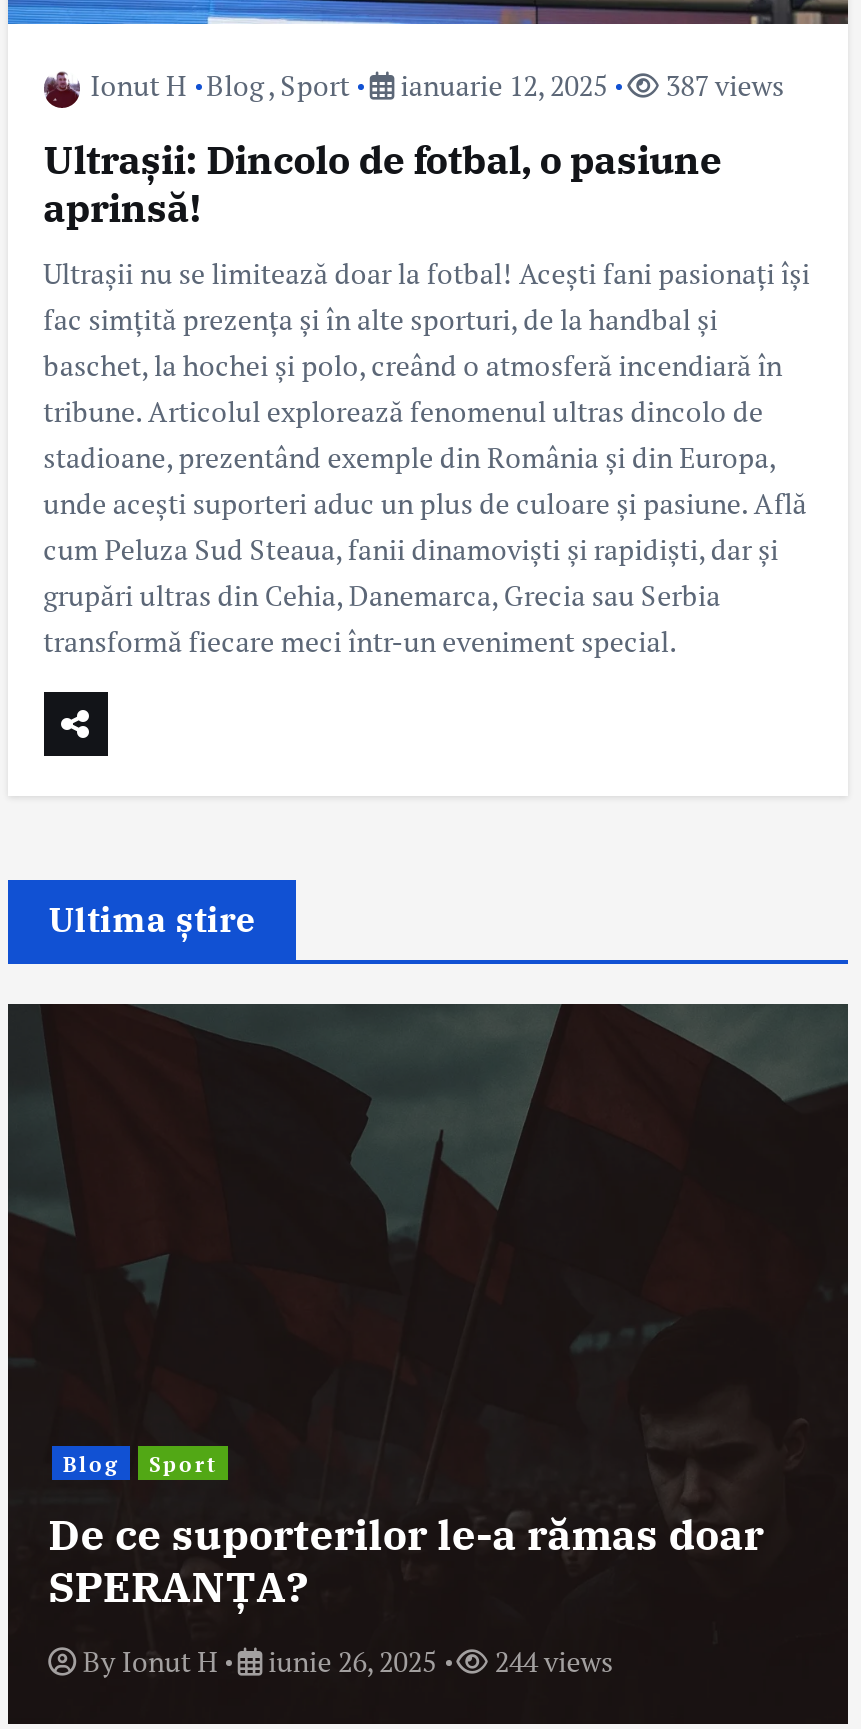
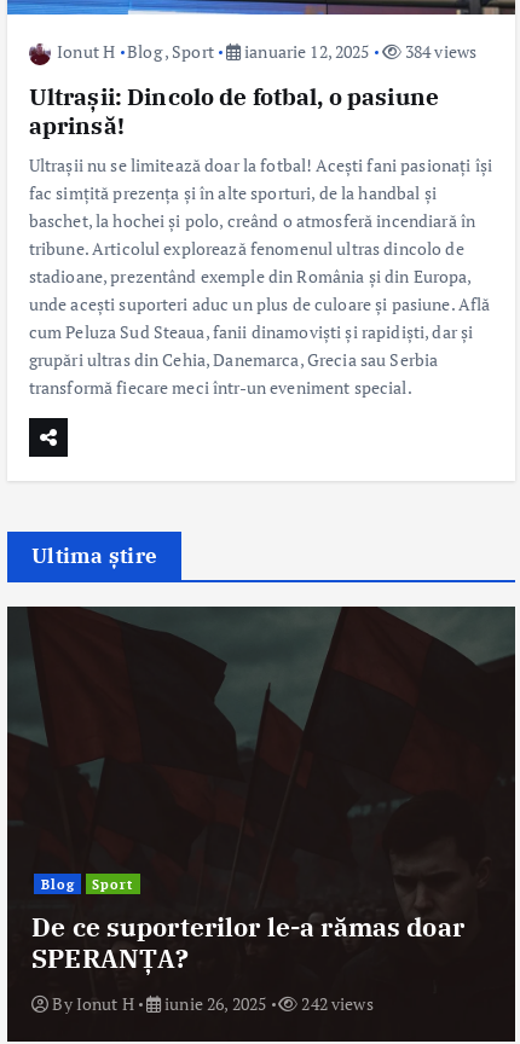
- Ionut H Blog, Sport ianuarie 12, 2025 387 views
+ Ionut H Blog, Sport ianuarie 12, 2025 384 views

- By Ionut H iunie 26, 2025 244 views
+ By Ionut H iunie 26, 2025 242 views
